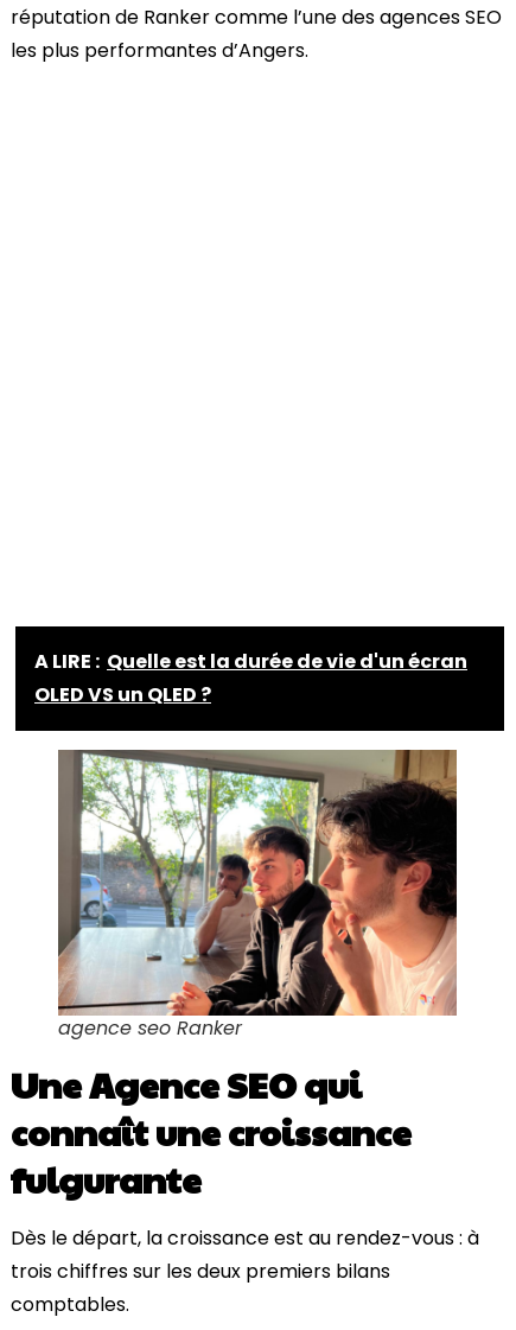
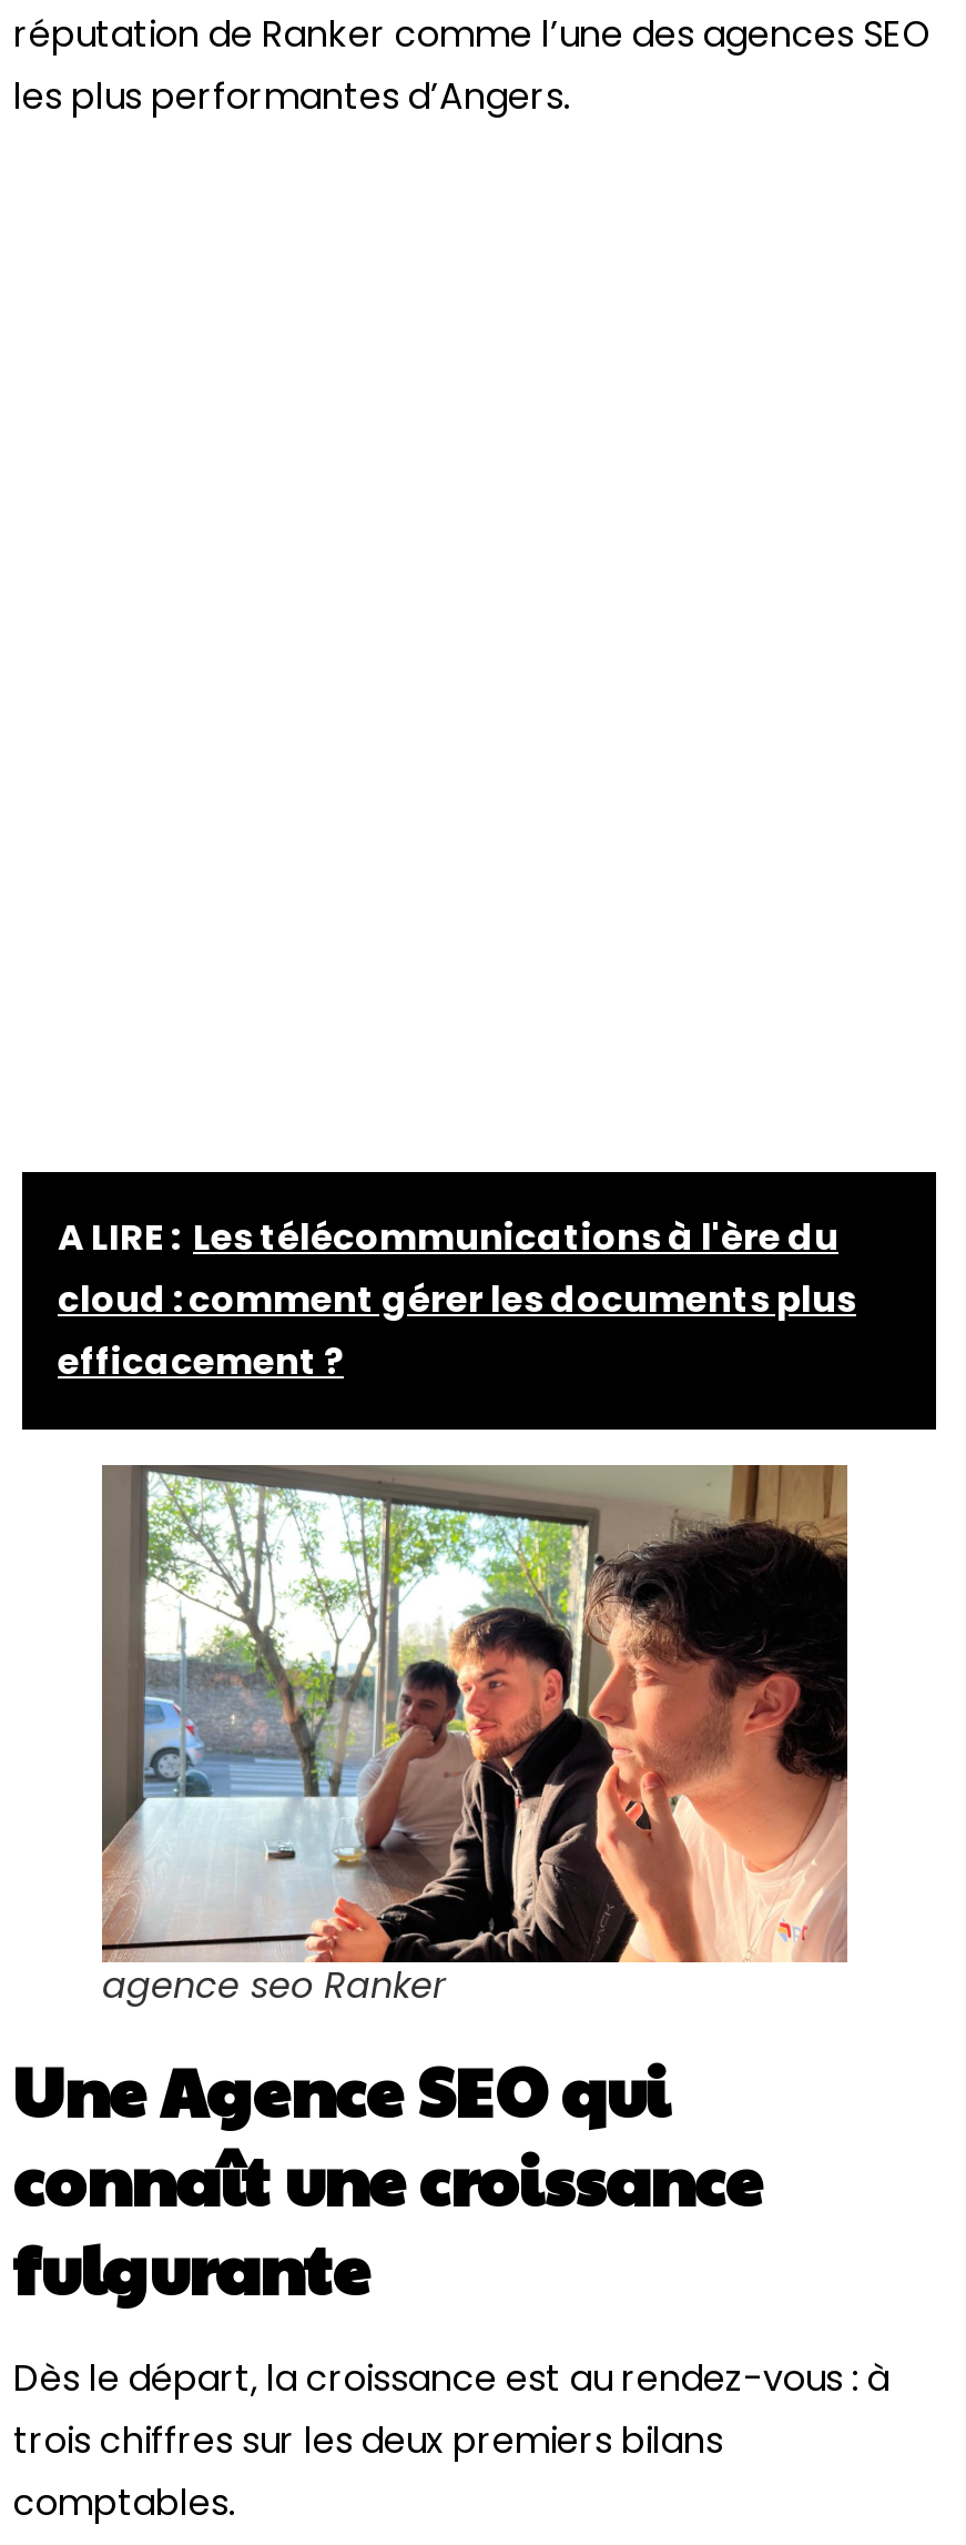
- A LIRE : Quelle est la durée de vie d'un écran
- OLED VS un QLED ?
+ A LIRE : Les télécommunications à l'ère du
+ cloud : comment gérer les documents plus
+ efficacement ?
